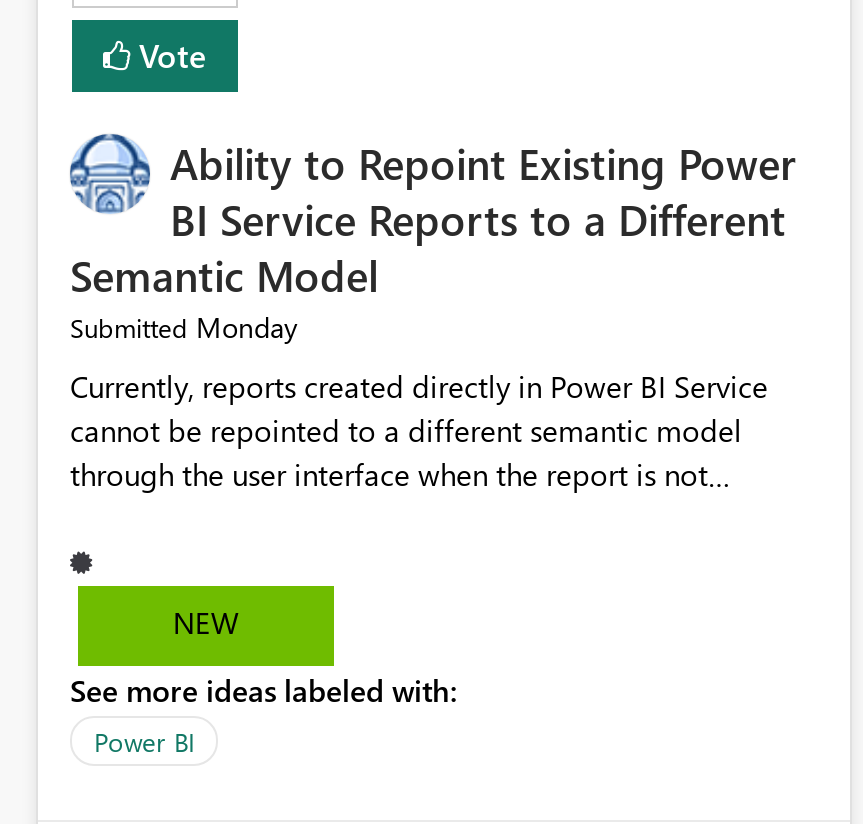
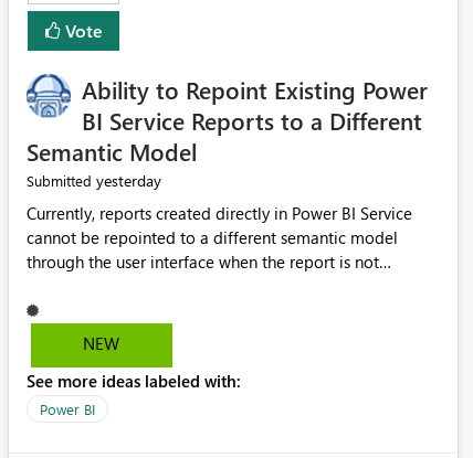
- Submitted Monday
+ Submitted yesterday
